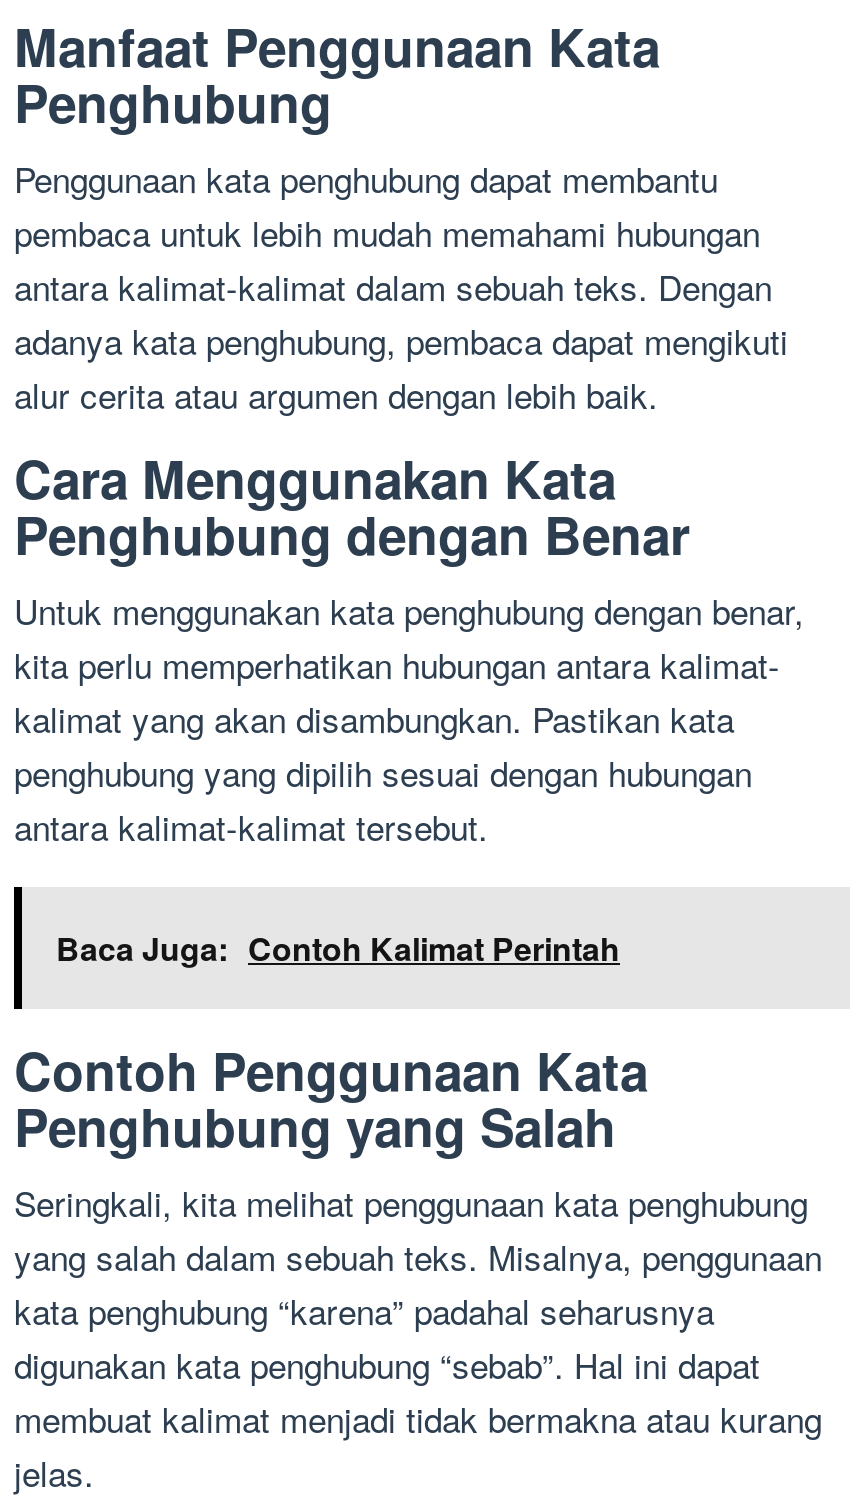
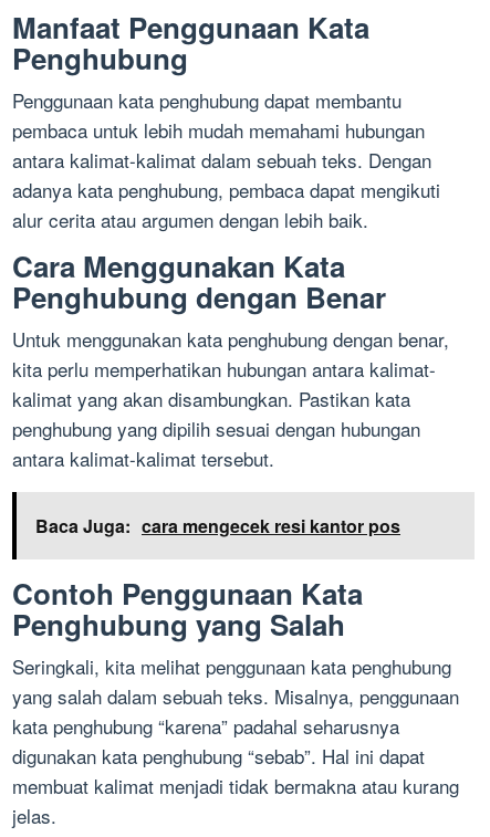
- Baca Juga: Contoh Kalimat Perintah
+ Baca Juga: cara mengecek resi kantor pos
